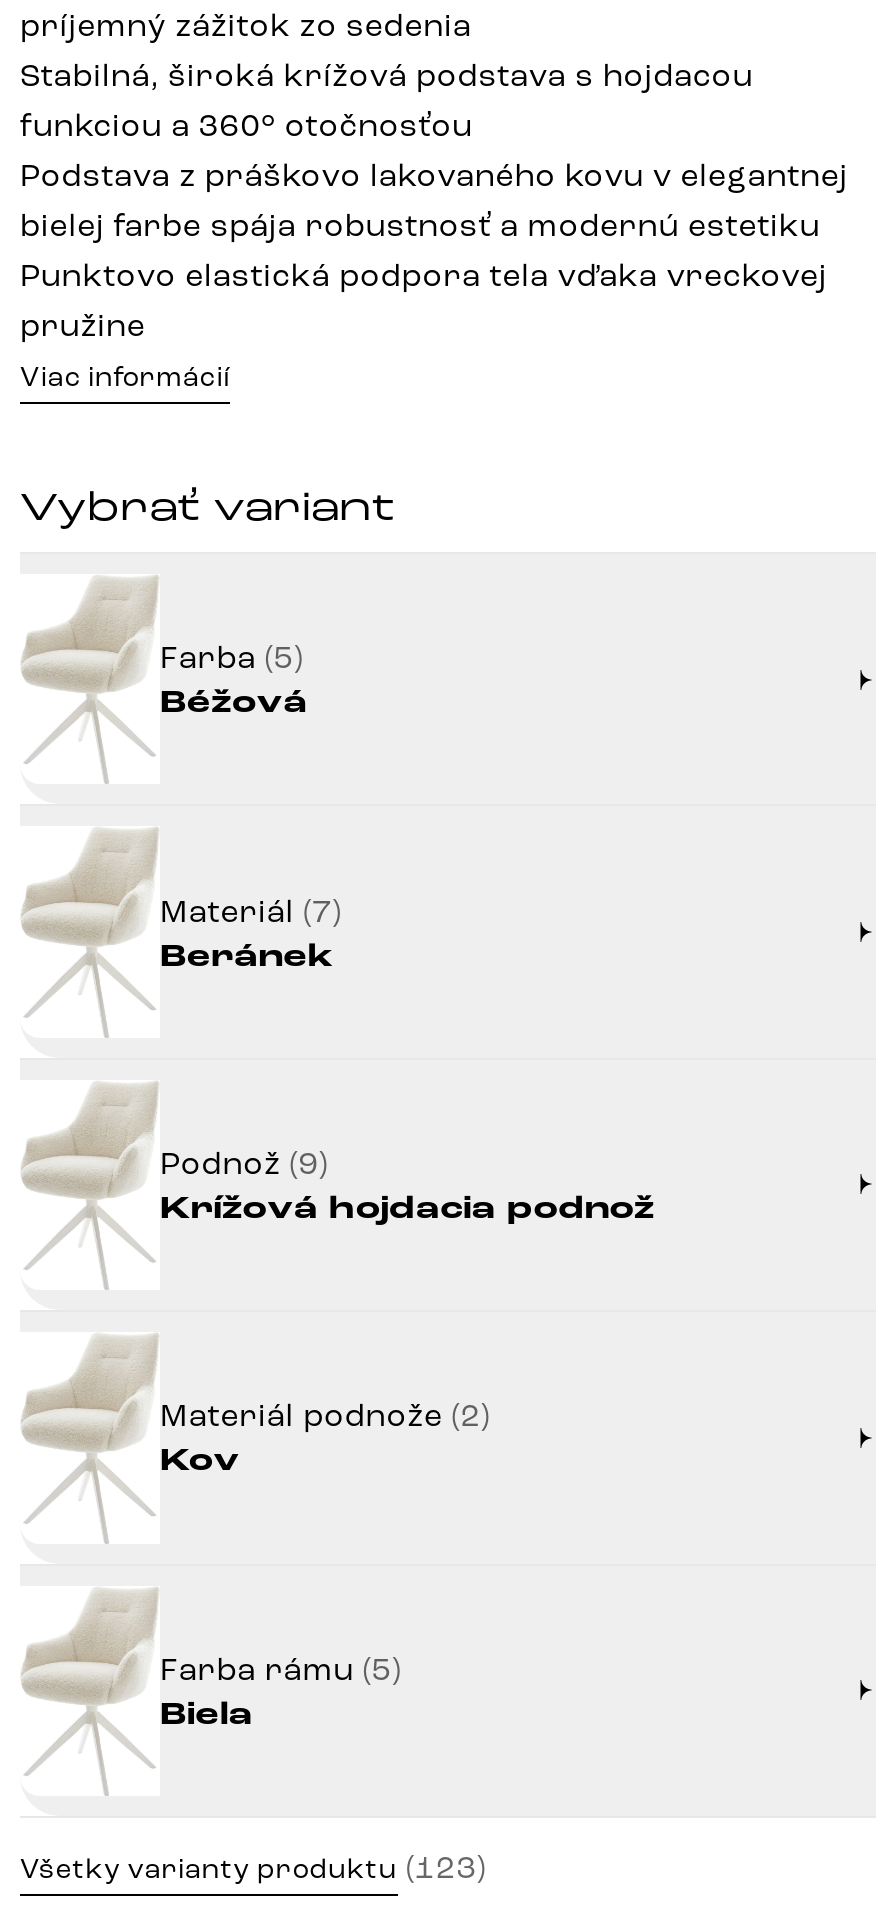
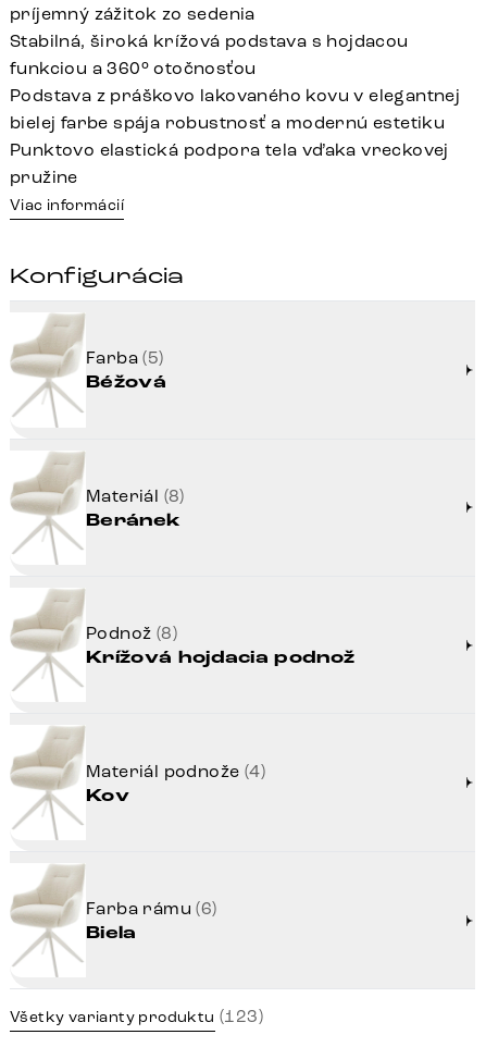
- Vybrať variant
+ Konfigurácia

- Materiál (7)
+ Materiál (8)

- Podnož (9)
+ Podnož (8)

- Materiál podnože (2)
+ Materiál podnože (4)

- Farba rámu (5)
+ Farba rámu (6)
